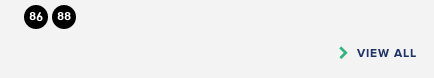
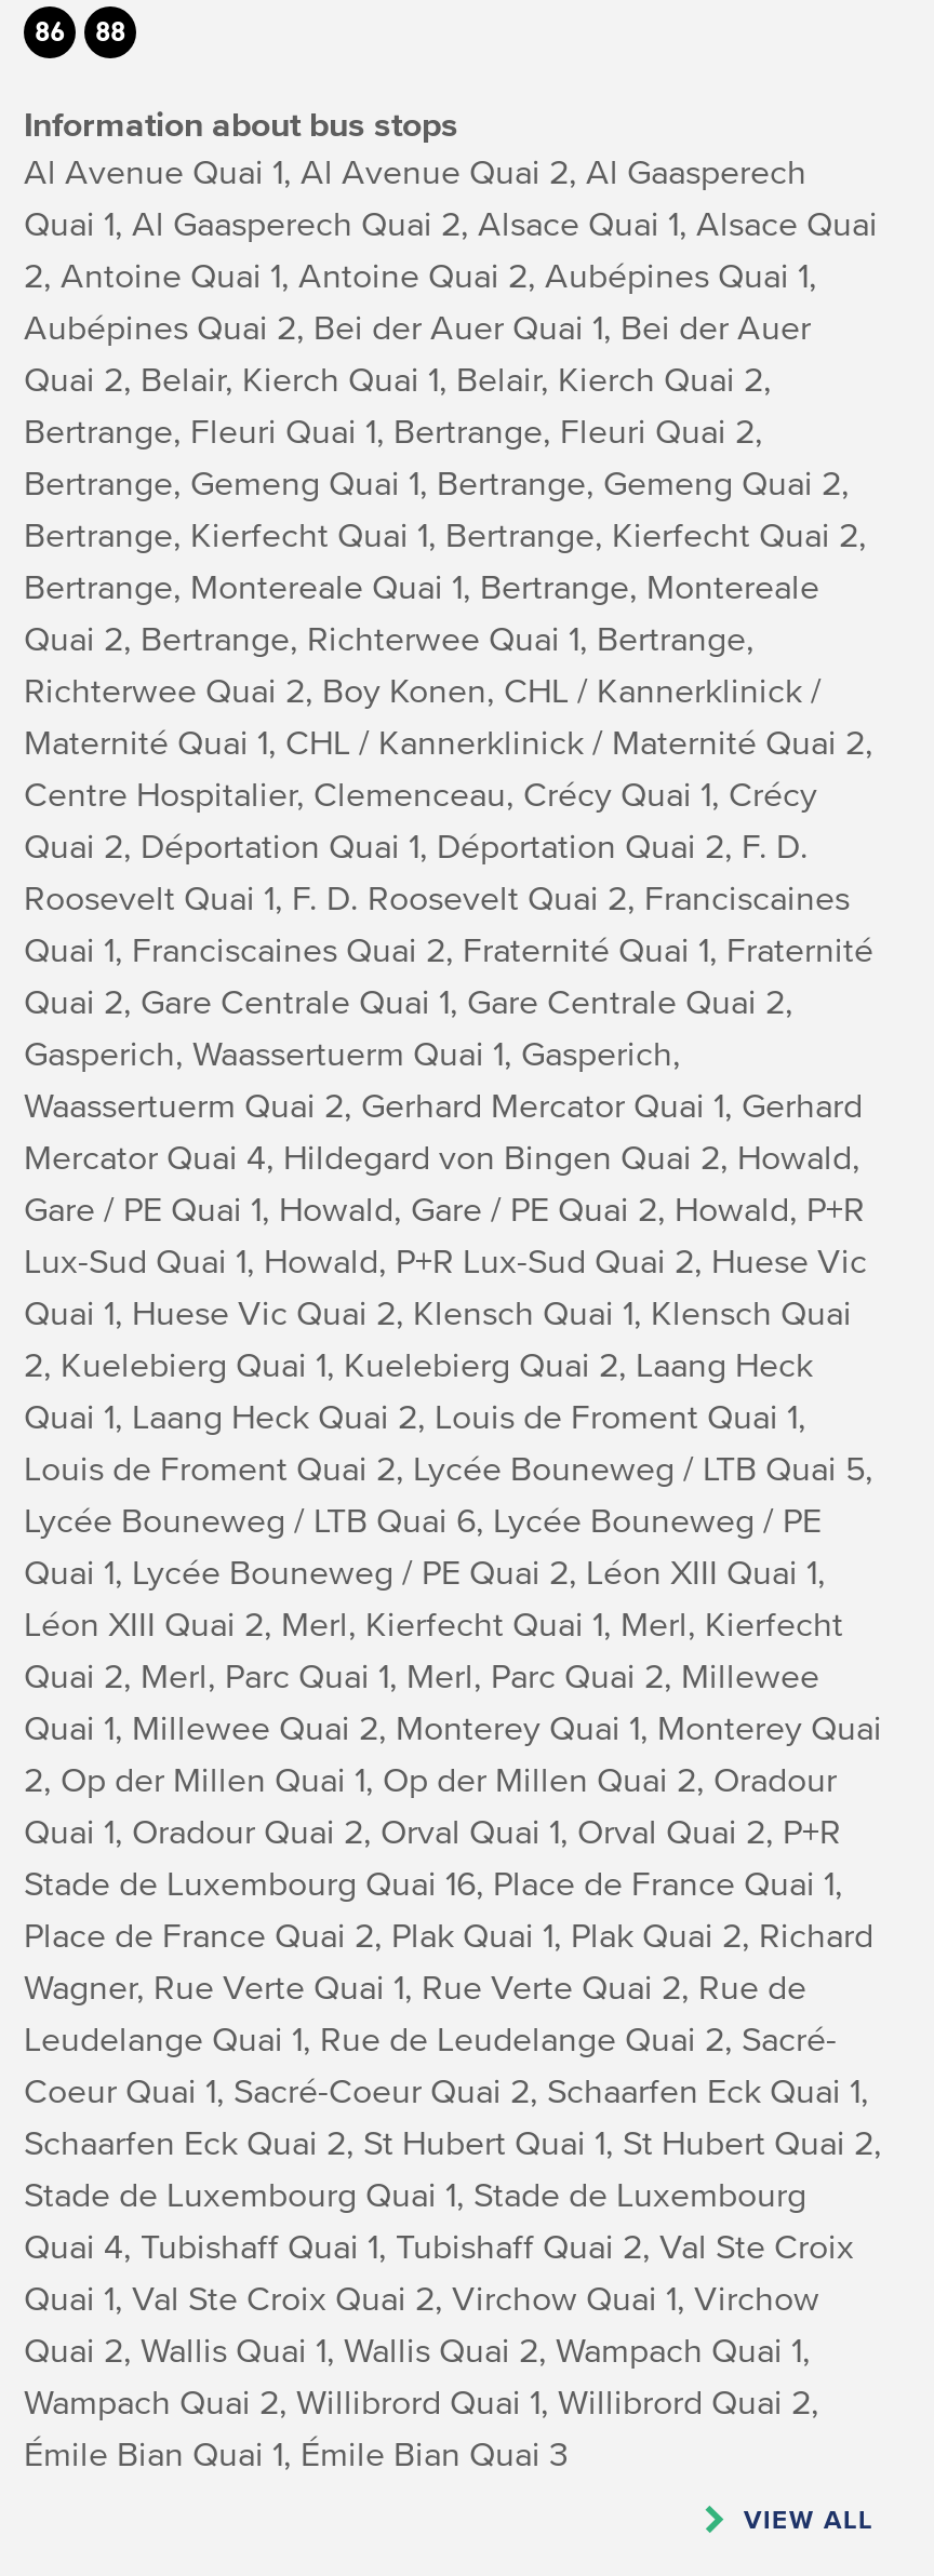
+ Information about bus stops
+ Al Avenue Quai 1, Al Avenue Quai 2, Al Gaasperech
+ Quai 1, Al Gaasperech Quai 2, Alsace Quai 1, Alsace Quai
+ 2, Antoine Quai 1, Antoine Quai 2, Aubépines Quai 1,
+ Aubépines Quai 2, Bei der Auer Quai 1, Bei der Auer
+ Quai 2, Belair, Kierch Quai 1, Belair, Kierch Quai 2,
+ Bertrange, Fleuri Quai 1, Bertrange, Fleuri Quai 2,
+ Bertrange, Gemeng Quai 1, Bertrange, Gemeng Quai 2,
+ Bertrange, Kierfecht Quai 1, Bertrange, Kierfecht Quai 2,
+ Bertrange, Montereale Quai 1, Bertrange, Montereale
+ Quai 2, Bertrange, Richterwee Quai 1, Bertrange,
+ Richterwee Quai 2, Boy Konen, CHL / Kannerklinick /
+ Maternité Quai 1, CHL / Kannerklinick / Maternité Quai 2,
+ Centre Hospitalier, Clemenceau, Crécy Quai 1, Crécy
+ Quai 2, Déportation Quai 1, Déportation Quai 2, F. D.
+ Roosevelt Quai 1, F. D. Roosevelt Quai 2, Franciscaines
+ Quai 1, Franciscaines Quai 2, Fraternité Quai 1, Fraternité
+ Quai 2, Gare Centrale Quai 1, Gare Centrale Quai 2,
+ Gasperich, Waassertuerm Quai 1, Gasperich,
+ Waassertuerm Quai 2, Gerhard Mercator Quai 1, Gerhard
+ Mercator Quai 4, Hildegard von Bingen Quai 2, Howald,
+ Gare / PE Quai 1, Howald, Gare / PE Quai 2, Howald, P+R
+ Lux-Sud Quai 1, Howald, P+R Lux-Sud Quai 2, Huese Vic
+ Quai 1, Huese Vic Quai 2, Klensch Quai 1, Klensch Quai
+ 2, Kuelebierg Quai 1, Kuelebierg Quai 2, Laang Heck
+ Quai 1, Laang Heck Quai 2, Louis de Froment Quai 1,
+ Louis de Froment Quai 2, Lycée Bouneweg / LTB Quai 5,
+ Lycée Bouneweg / LTB Quai 6, Lycée Bouneweg / PE
+ Quai 1, Lycée Bouneweg / PE Quai 2, Léon XIII Quai 1,
+ Léon XIII Quai 2, Merl, Kierfecht Quai 1, Merl, Kierfecht
+ Quai 2, Merl, Parc Quai 1, Merl, Parc Quai 2, Millewee
+ Quai 1, Millewee Quai 2, Monterey Quai 1, Monterey Quai
+ 2, Op der Millen Quai 1, Op der Millen Quai 2, Oradour
+ Quai 1, Oradour Quai 2, Orval Quai 1, Orval Quai 2, P+R
+ Stade de Luxembourg Quai 16, Place de France Quai 1,
+ Place de France Quai 2, Plak Quai 1, Plak Quai 2, Richard
+ Wagner, Rue Verte Quai 1, Rue Verte Quai 2, Rue de
+ Leudelange Quai 1, Rue de Leudelange Quai 2, Sacré-
+ Coeur Quai 1, Sacré-Coeur Quai 2, Schaarfen Eck Quai 1,
+ Schaarfen Eck Quai 2, St Hubert Quai 1, St Hubert Quai 2,
+ Stade de Luxembourg Quai 1, Stade de Luxembourg
+ Quai 4, Tubishaff Quai 1, Tubishaff Quai 2, Val Ste Croix
+ Quai 1, Val Ste Croix Quai 2, Virchow Quai 1, Virchow
+ Quai 2, Wallis Quai 1, Wallis Quai 2, Wampach Quai 1,
+ Wampach Quai 2, Willibrord Quai 1, Willibrord Quai 2,
+ Émile Bian Quai 1, Émile Bian Quai 3
